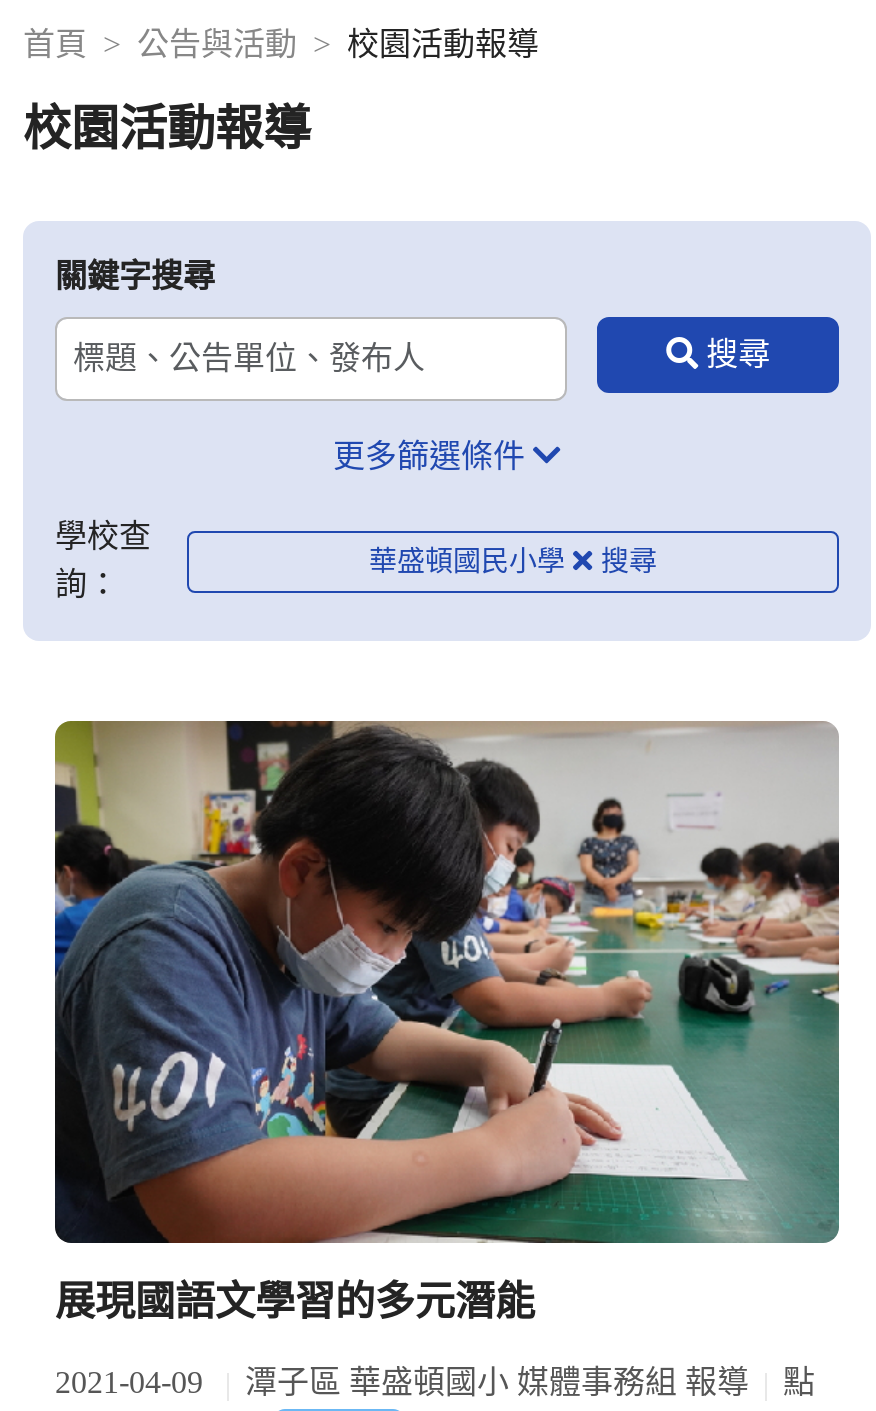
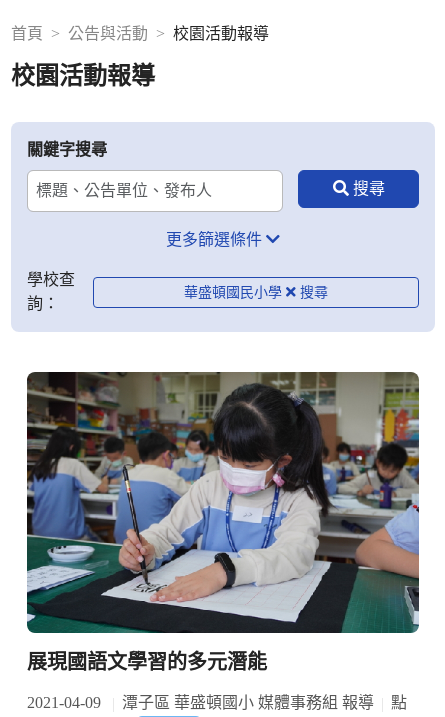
- [image]
+ [image]
